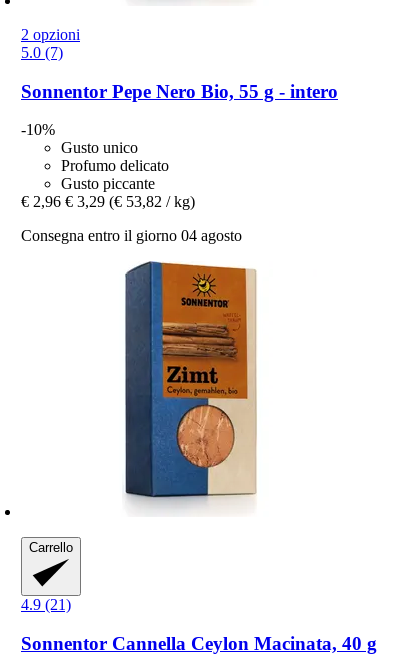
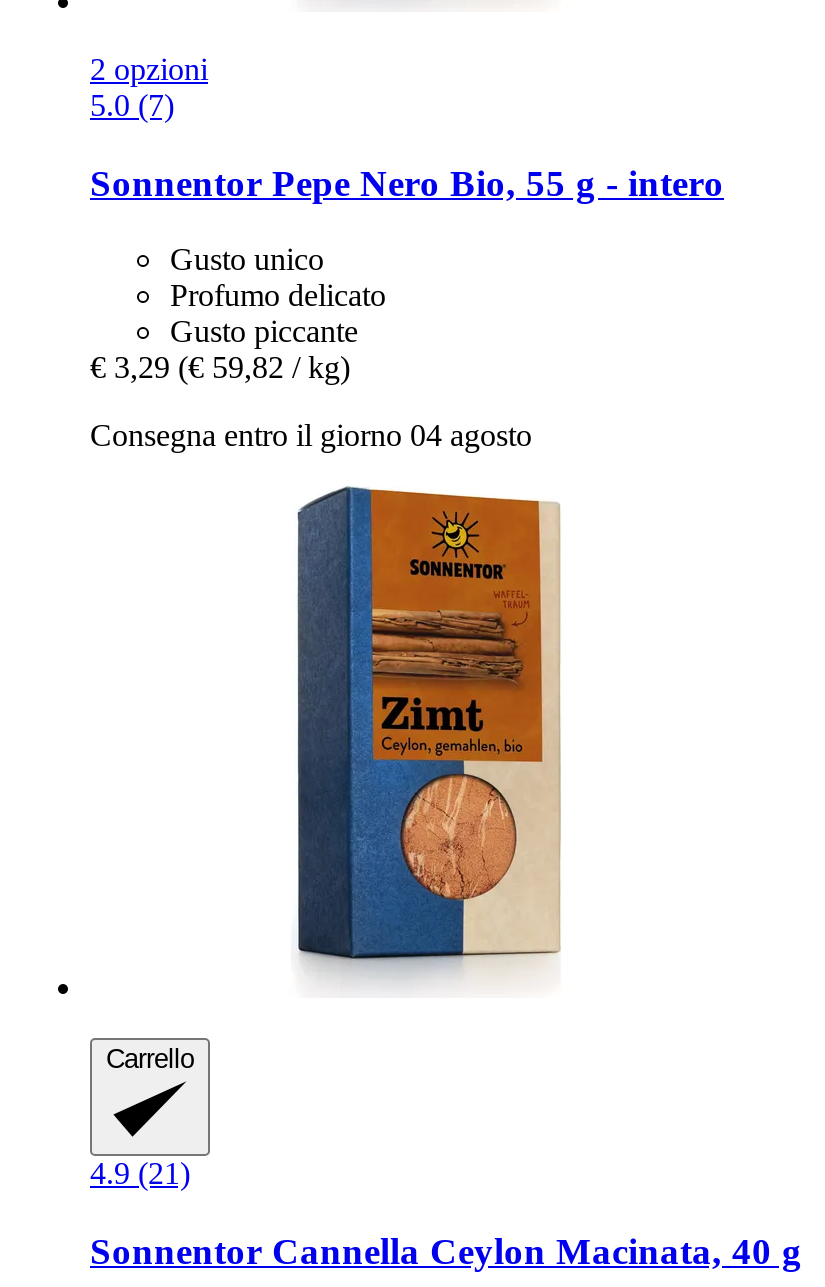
- -10%

- € 2,96 € 3,29 (€ 53,82 / kg)
+ € 3,29 (€ 59,82 / kg)
